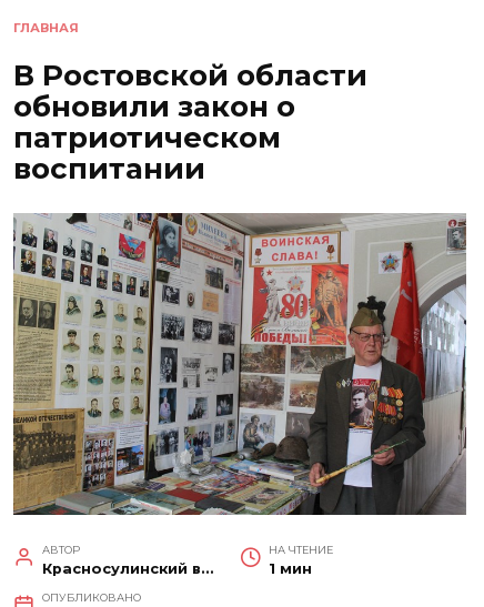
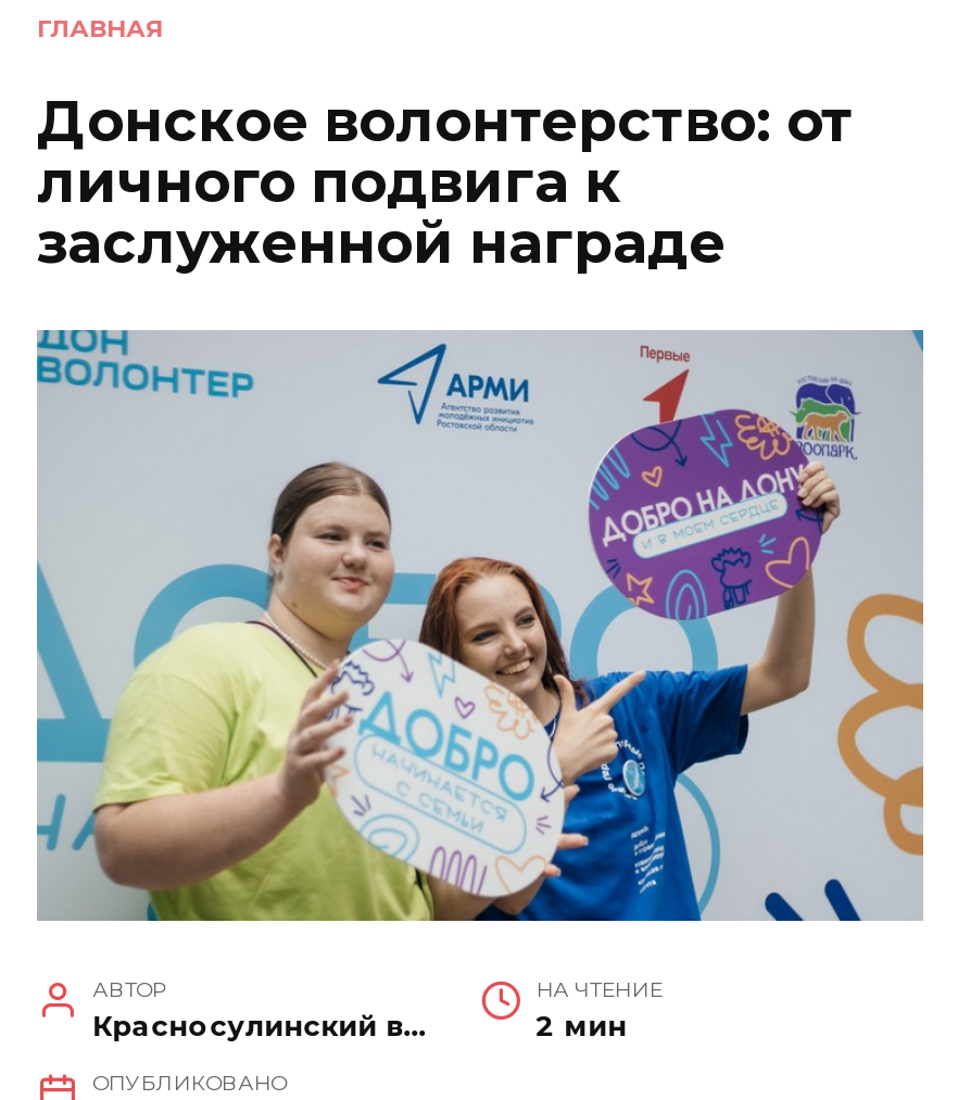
- В Ростовской области
- обновили закон о
- патриотическом
- воспитании
+ Донское волонтерство: от
+ личного подвига к
+ заслуженной награде

- [image]
+ [image]

- 1 мин
+ 2 мин
